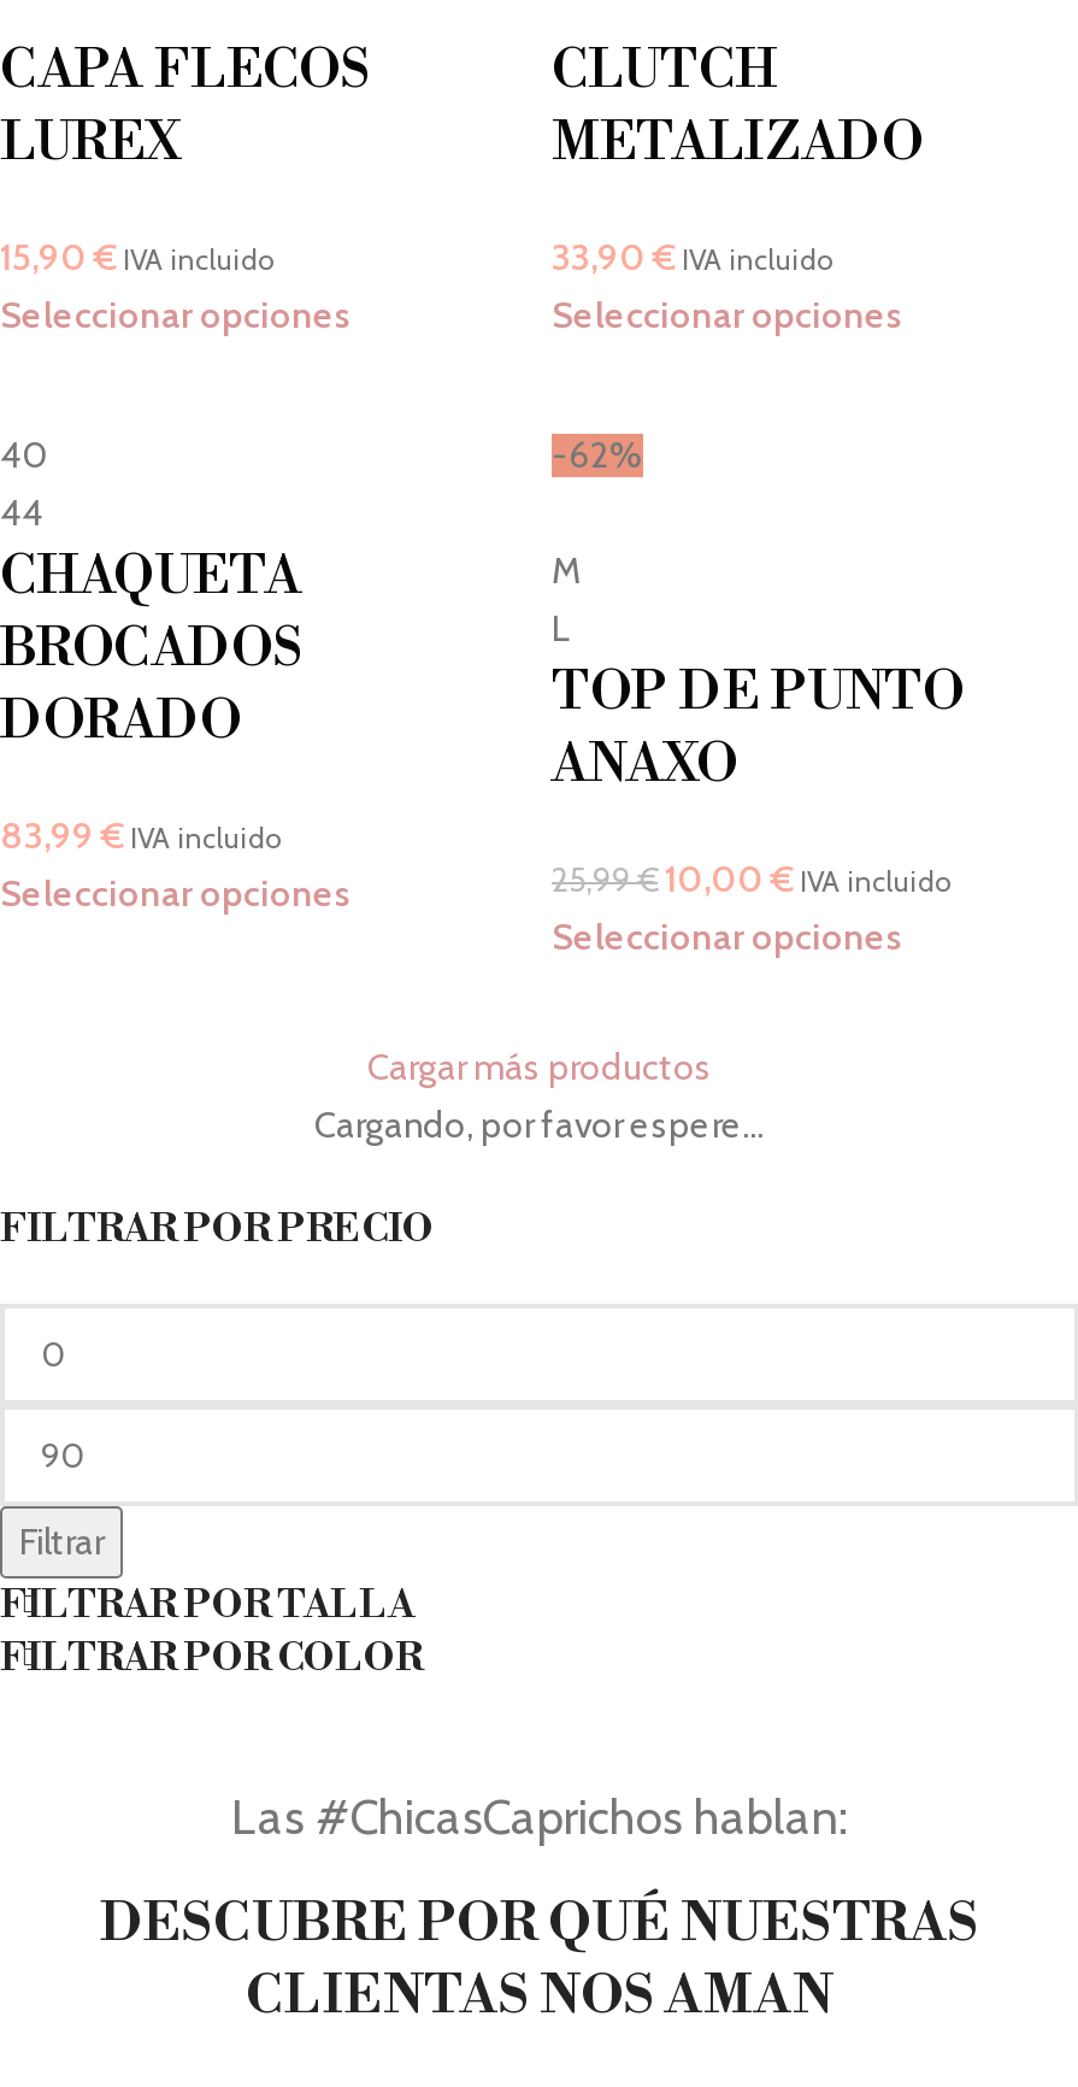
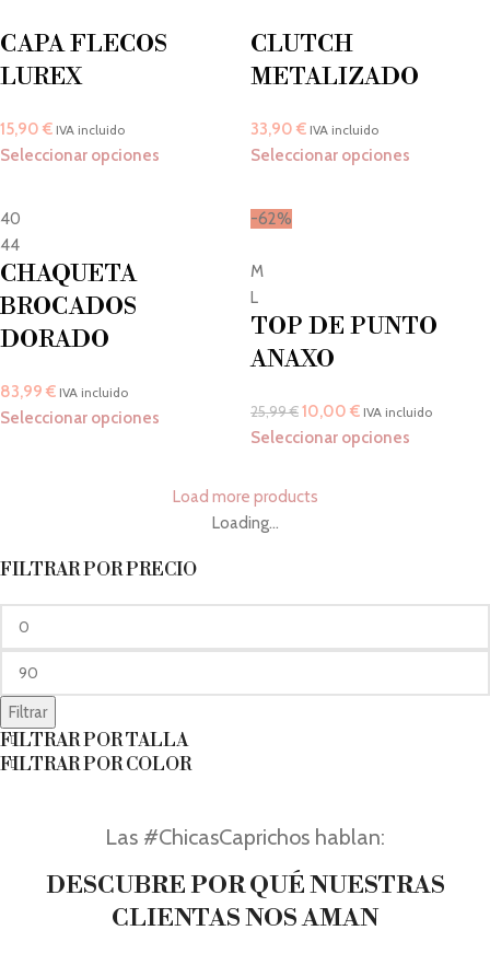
- Cargar más productos
- Cargando, por favor espere...
+ Load more products
+ Loading...
